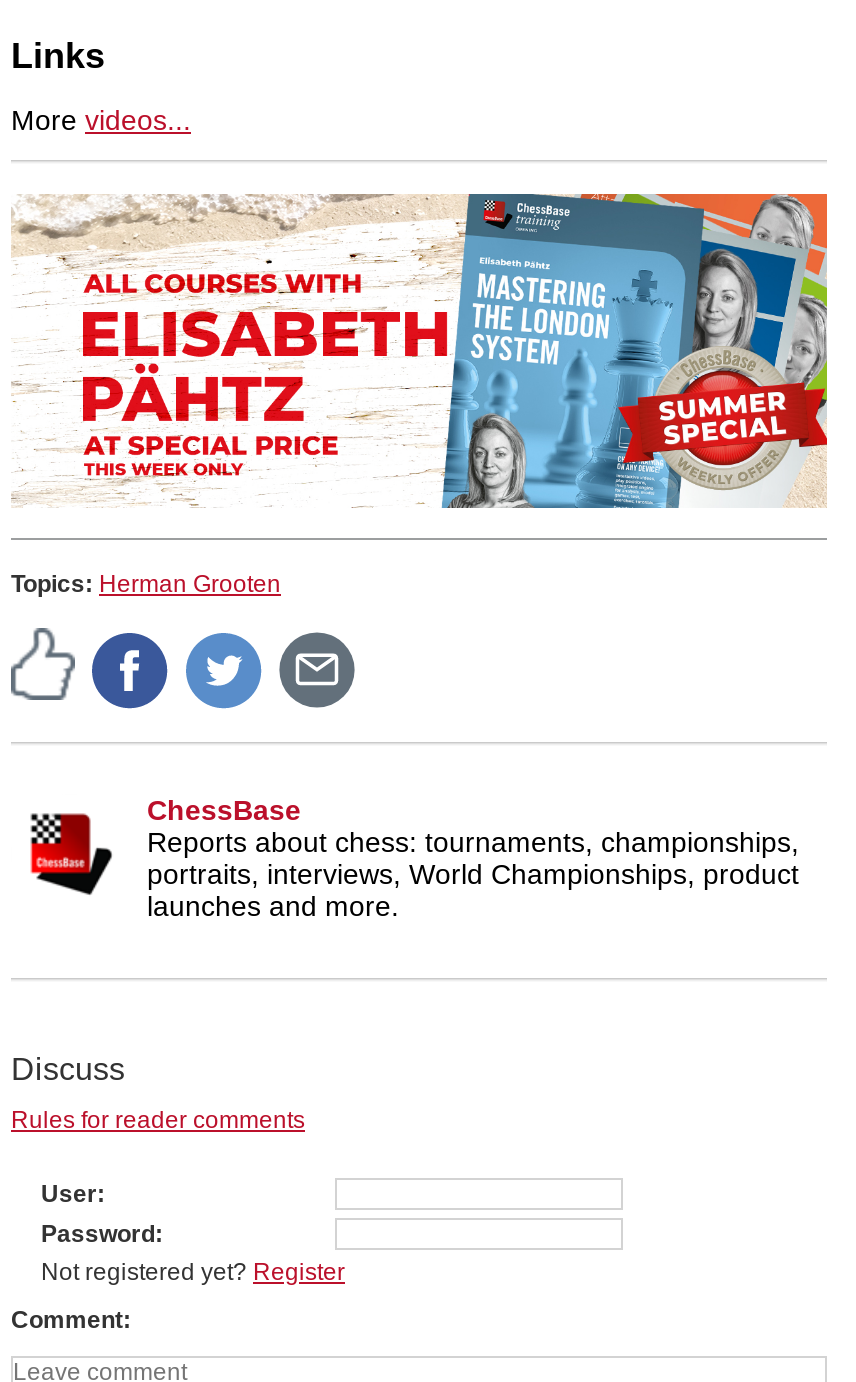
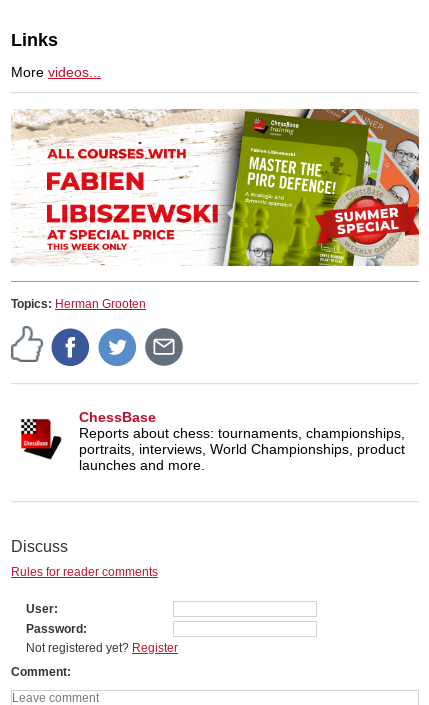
- [image]
+ [image]
